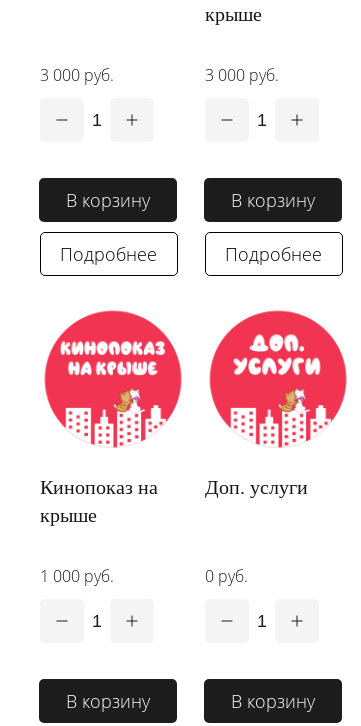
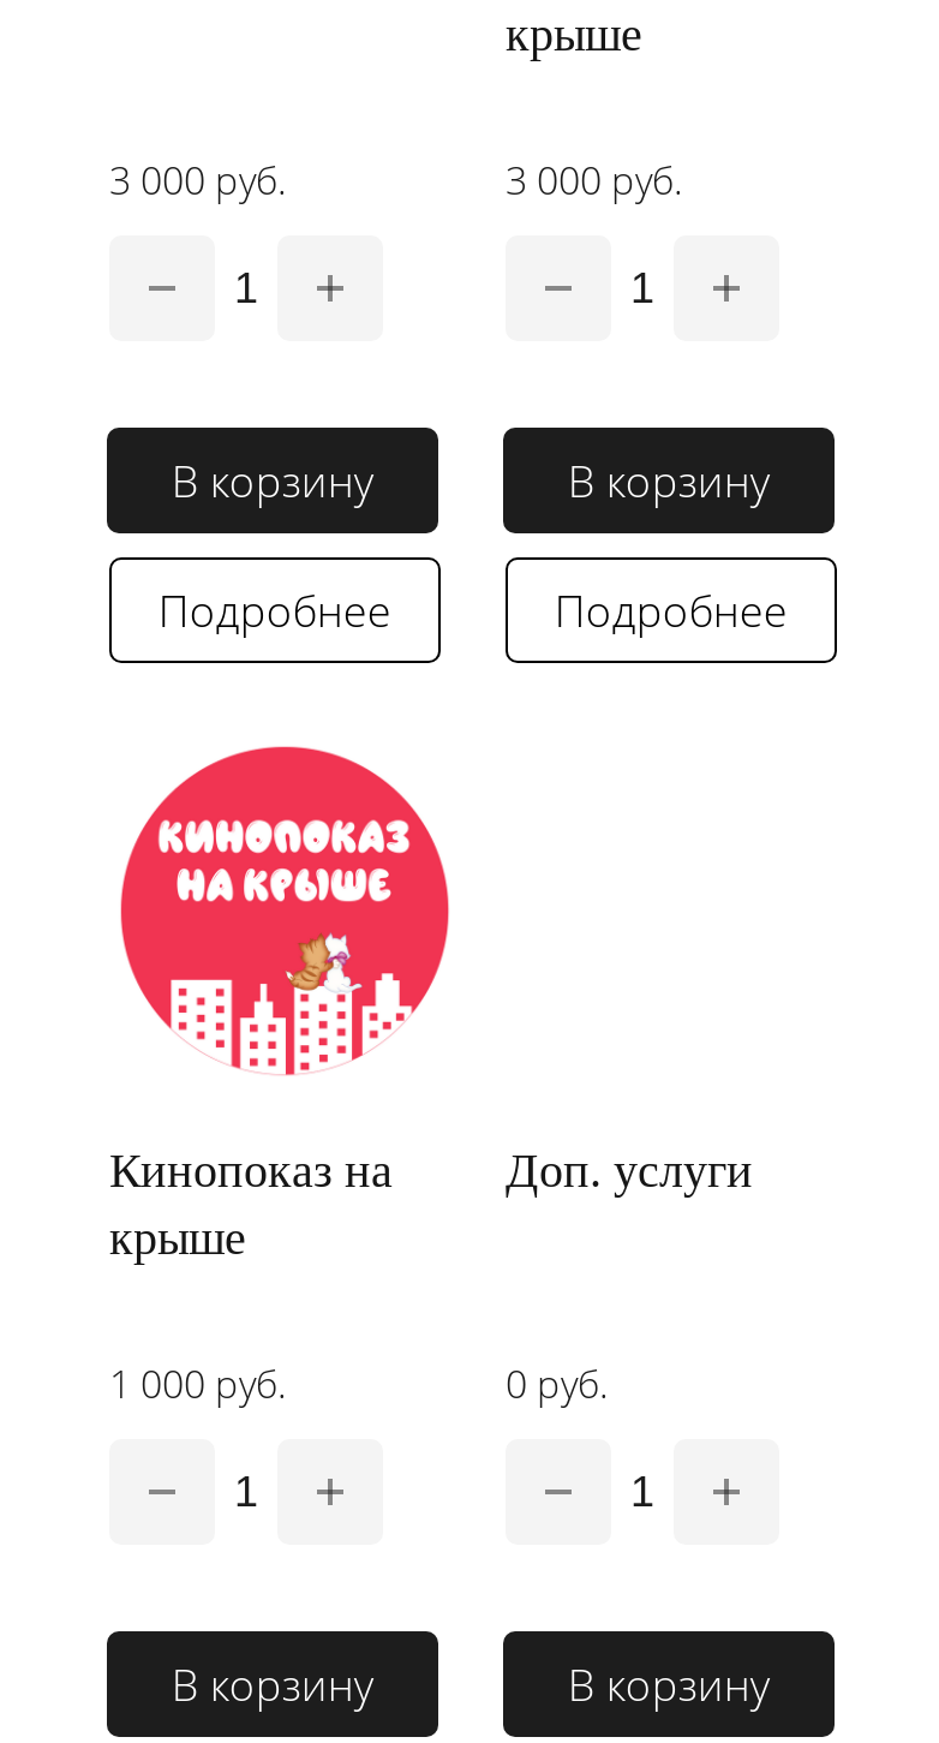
- [image]
